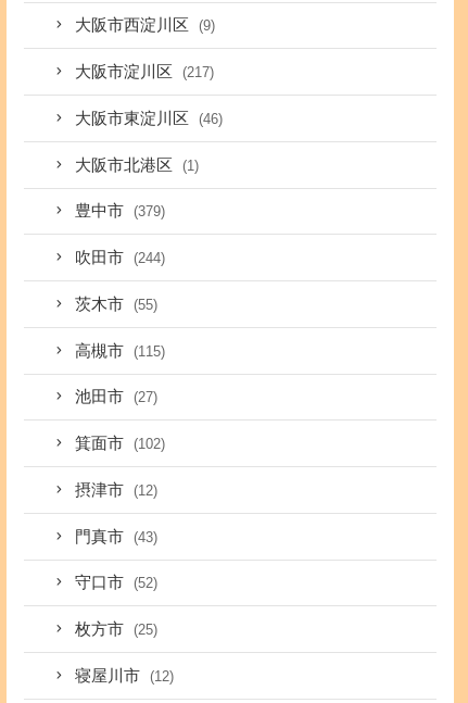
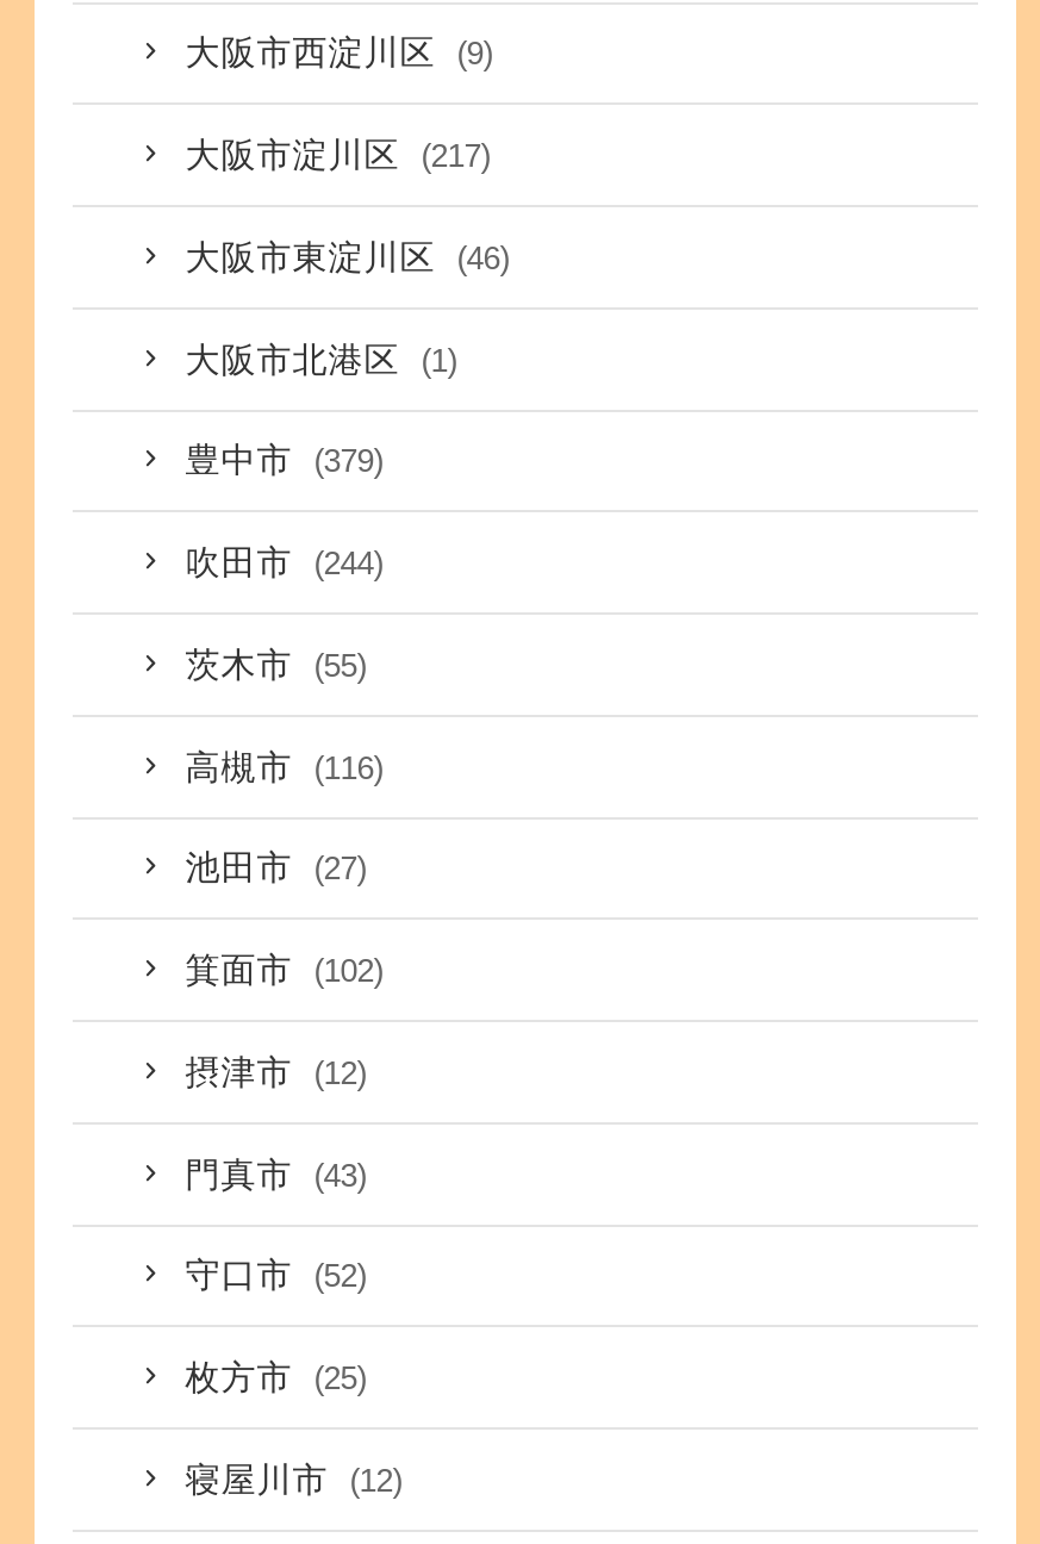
- 高槻市 (115)
+ 高槻市 (116)
